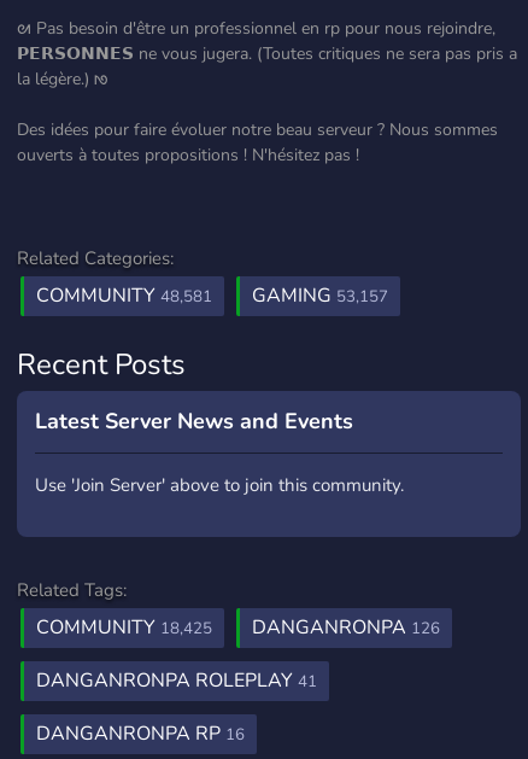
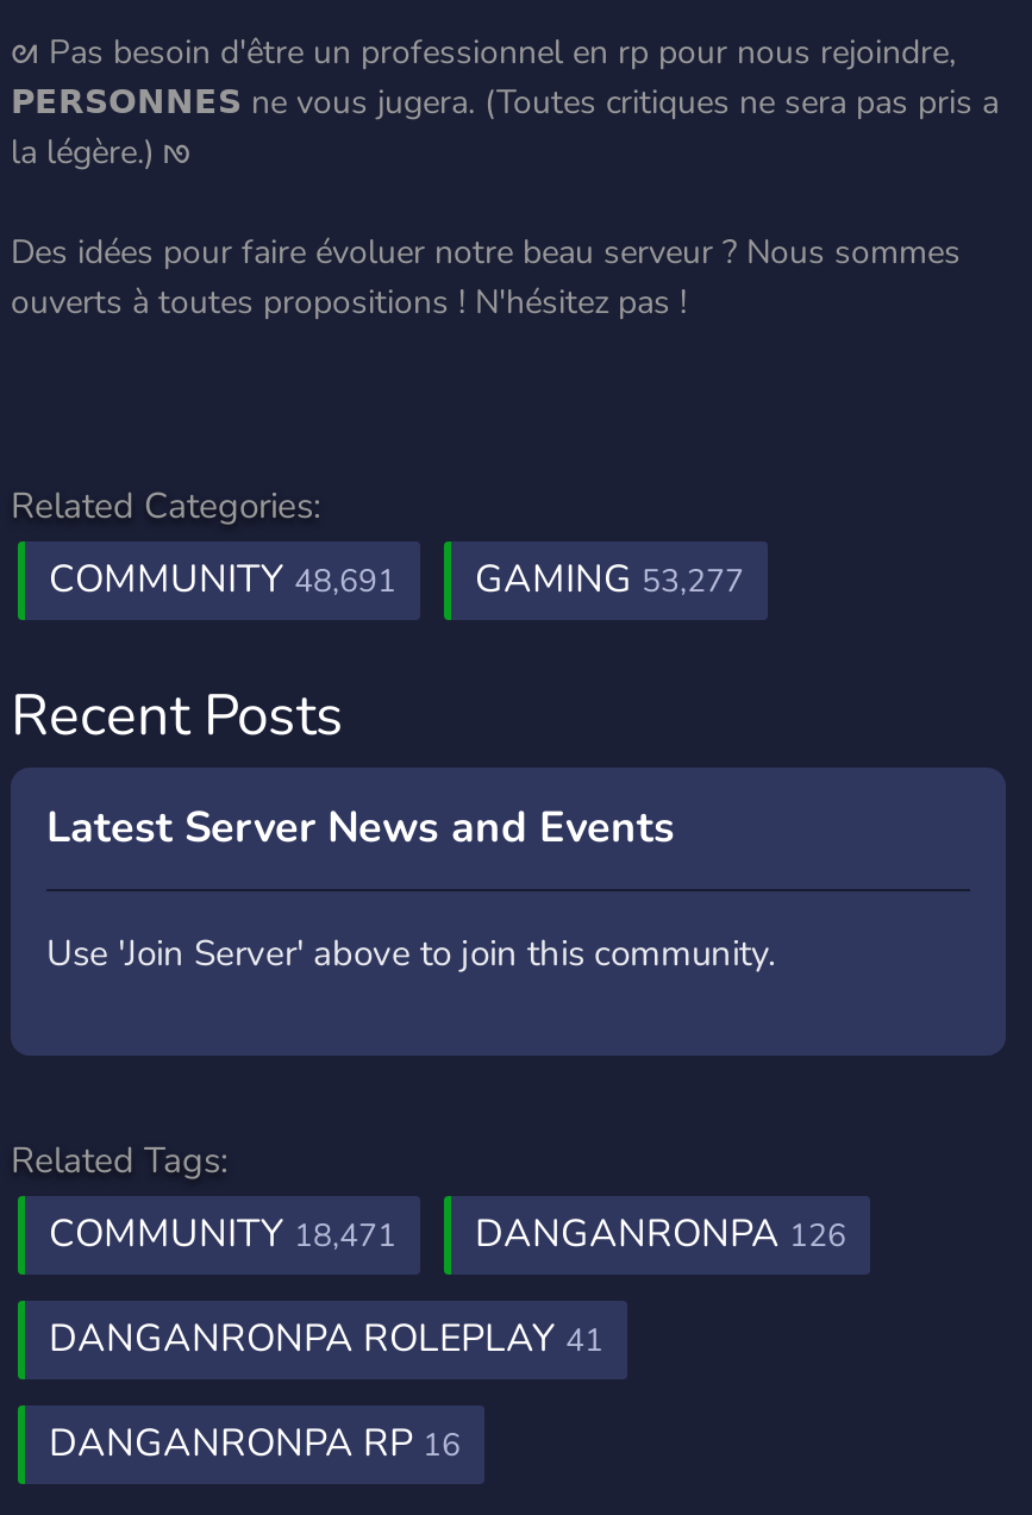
- COMMUNITY 48,581
+ COMMUNITY 48,691

- GAMING 53,157
+ GAMING 53,277

- COMMUNITY 18,425 DANGANRONPA 126
+ COMMUNITY 18,471 DANGANRONPA 126
